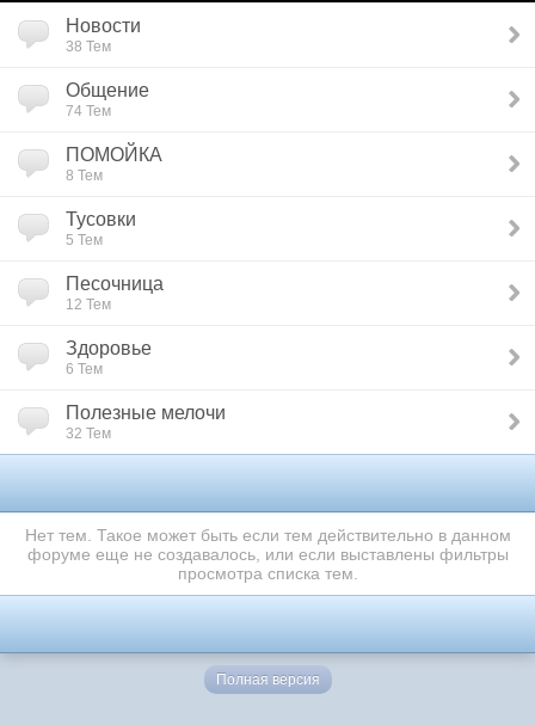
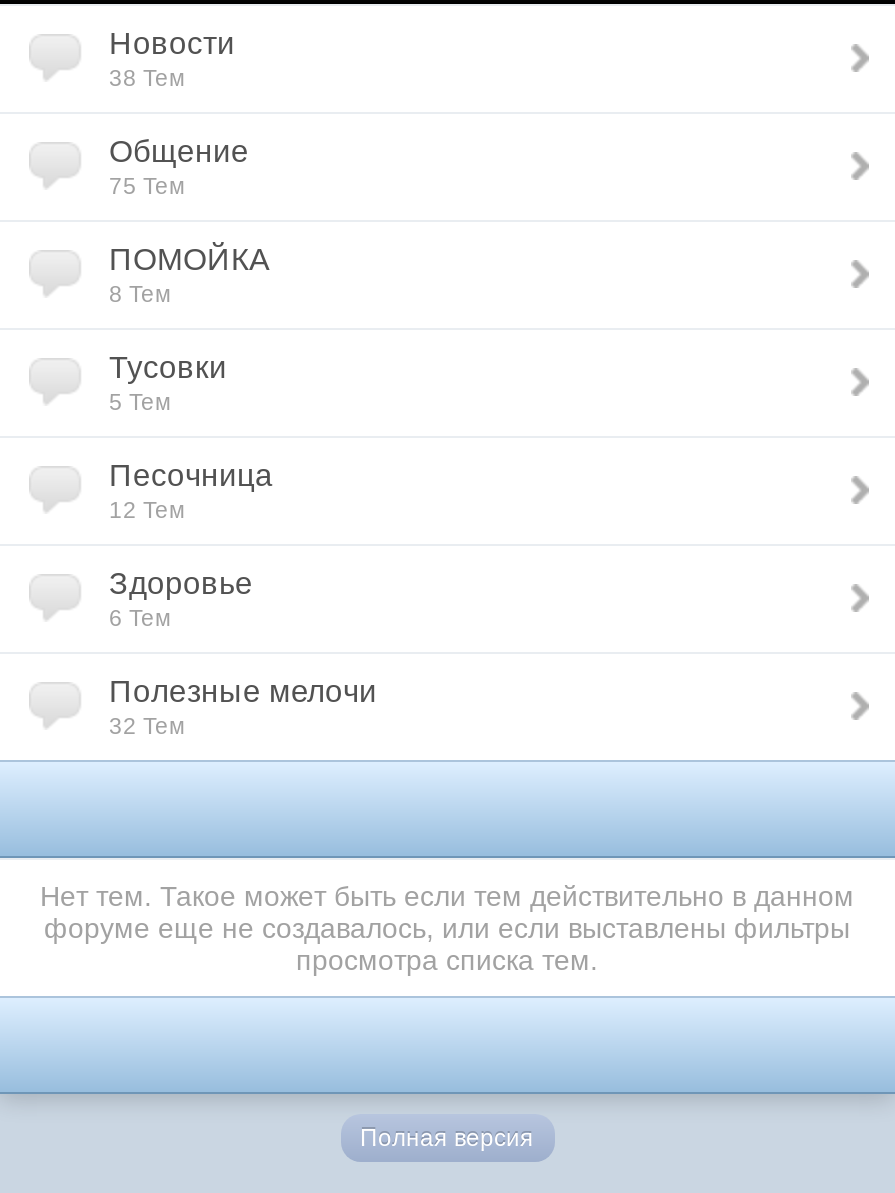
- 74 Тем
+ 75 Тем
